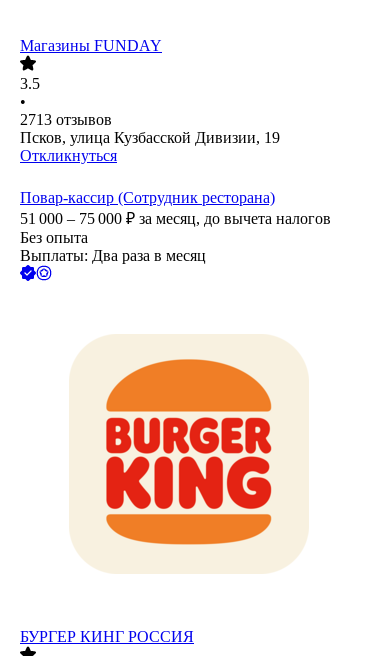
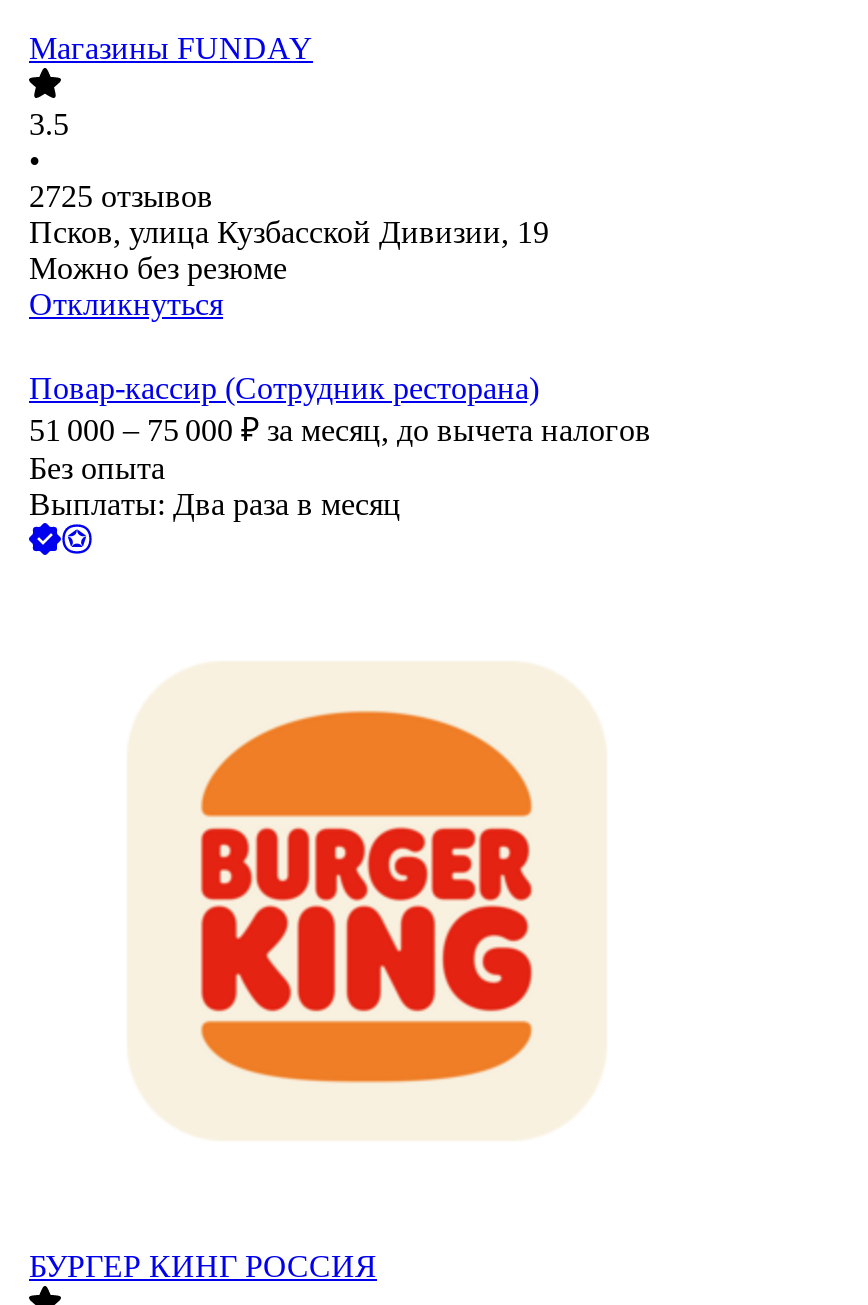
- 2713 отзывов
+ 2725 отзывов

+ Можно без резюме
